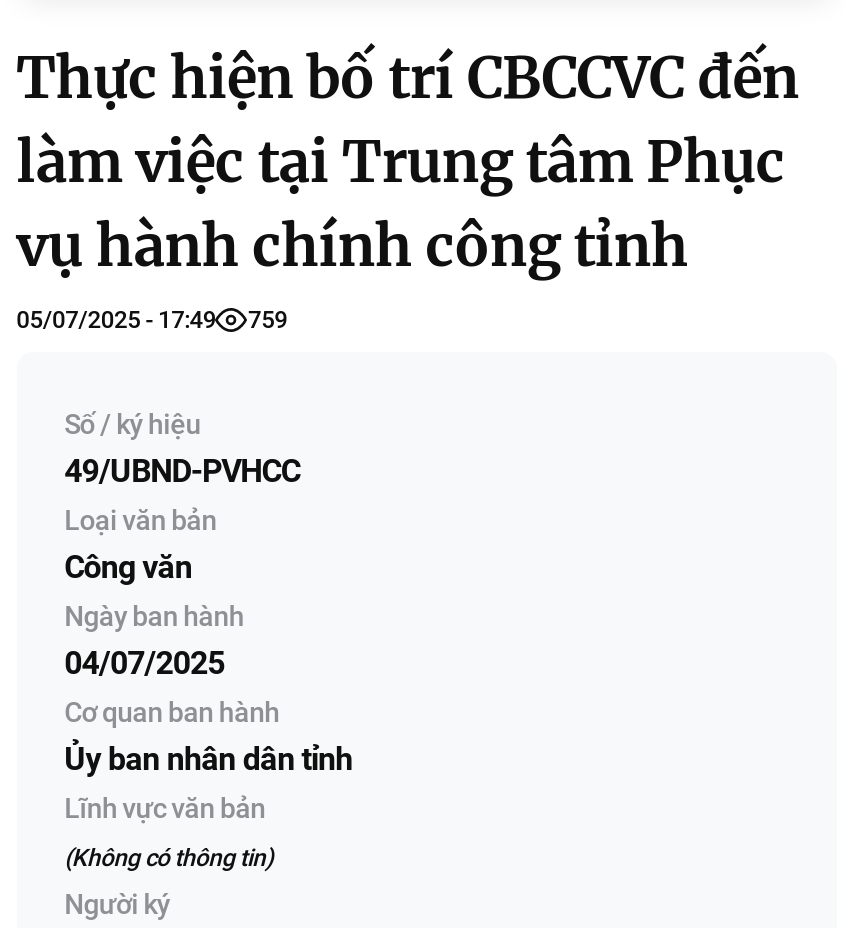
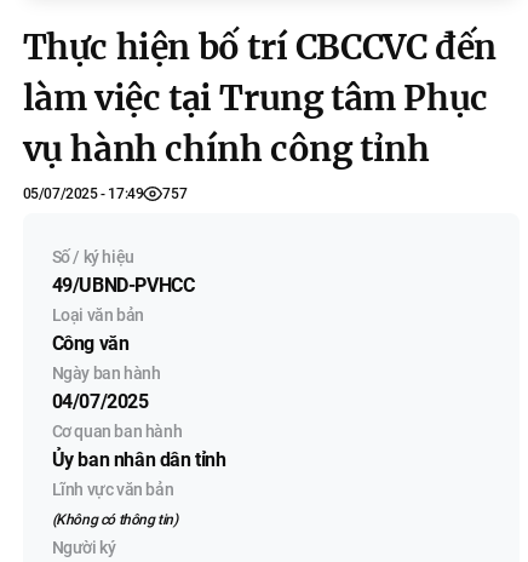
- 759
+ 757
